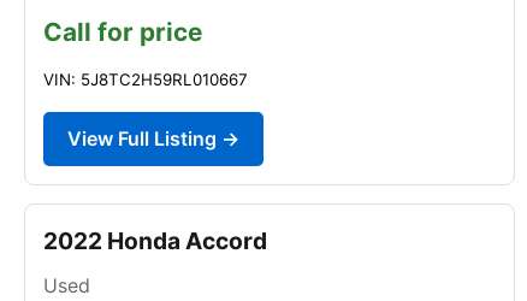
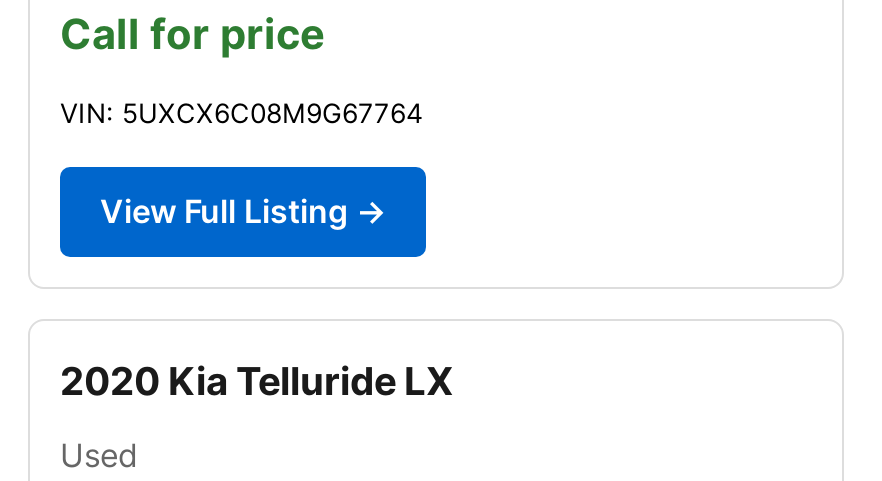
- VIN: 5J8TC2H59RL010667
+ VIN: 5UXCX6C08M9G67764

- 2022 Honda Accord
+ 2020 Kia Telluride LX
